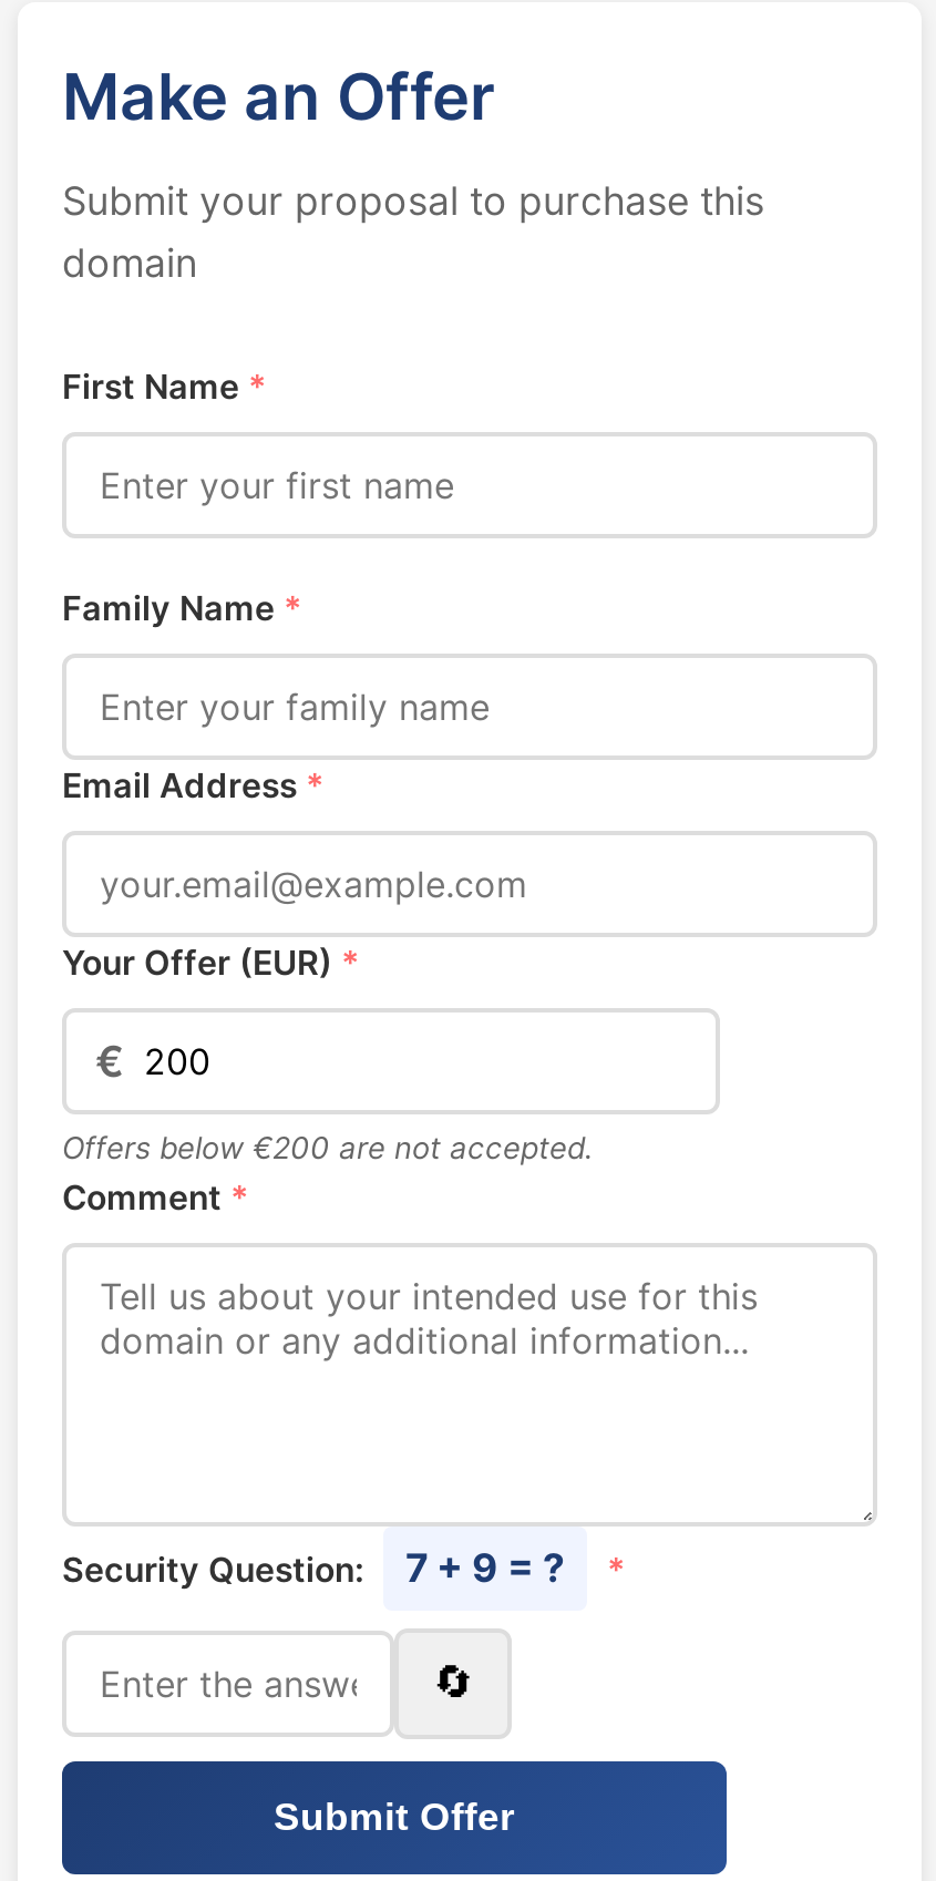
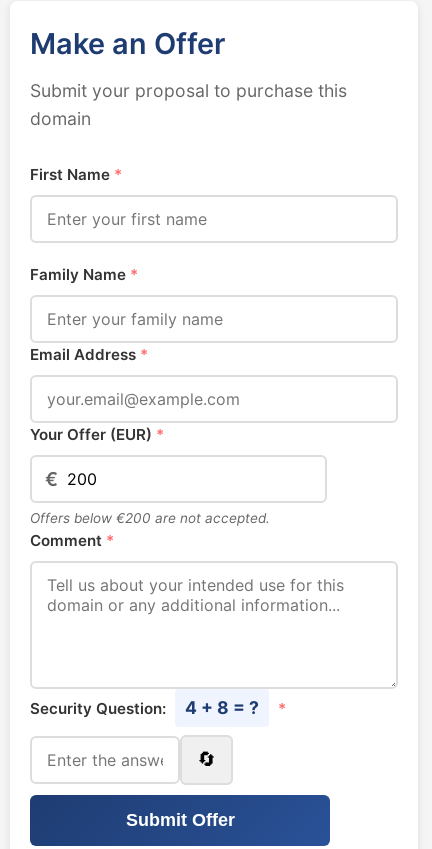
- 7 + 9 = ?
+ 4 + 8 = ?
